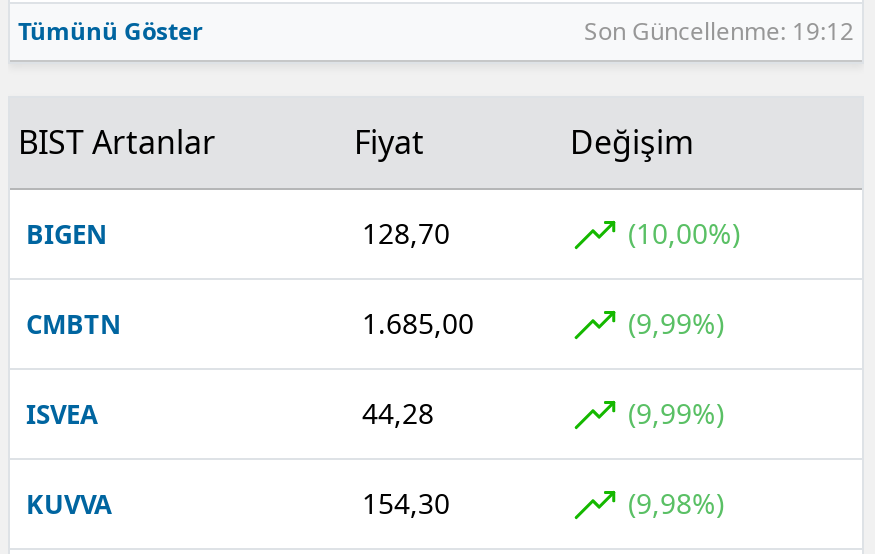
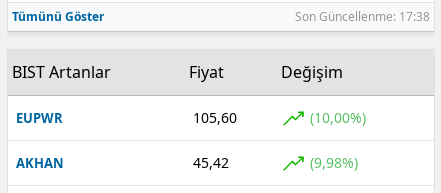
- Son Güncellenme: 19:12
+ Son Güncellenme: 17:38

- BIGEN
- 128,70
+ EUPWR
+ 105,60

- CMBTN
- 1.685,00
- (9,99%)
- ISVEA
- 44,28
- (9,99%)
- KUVVA
- 154,30
+ AKHAN
+ 45,42
